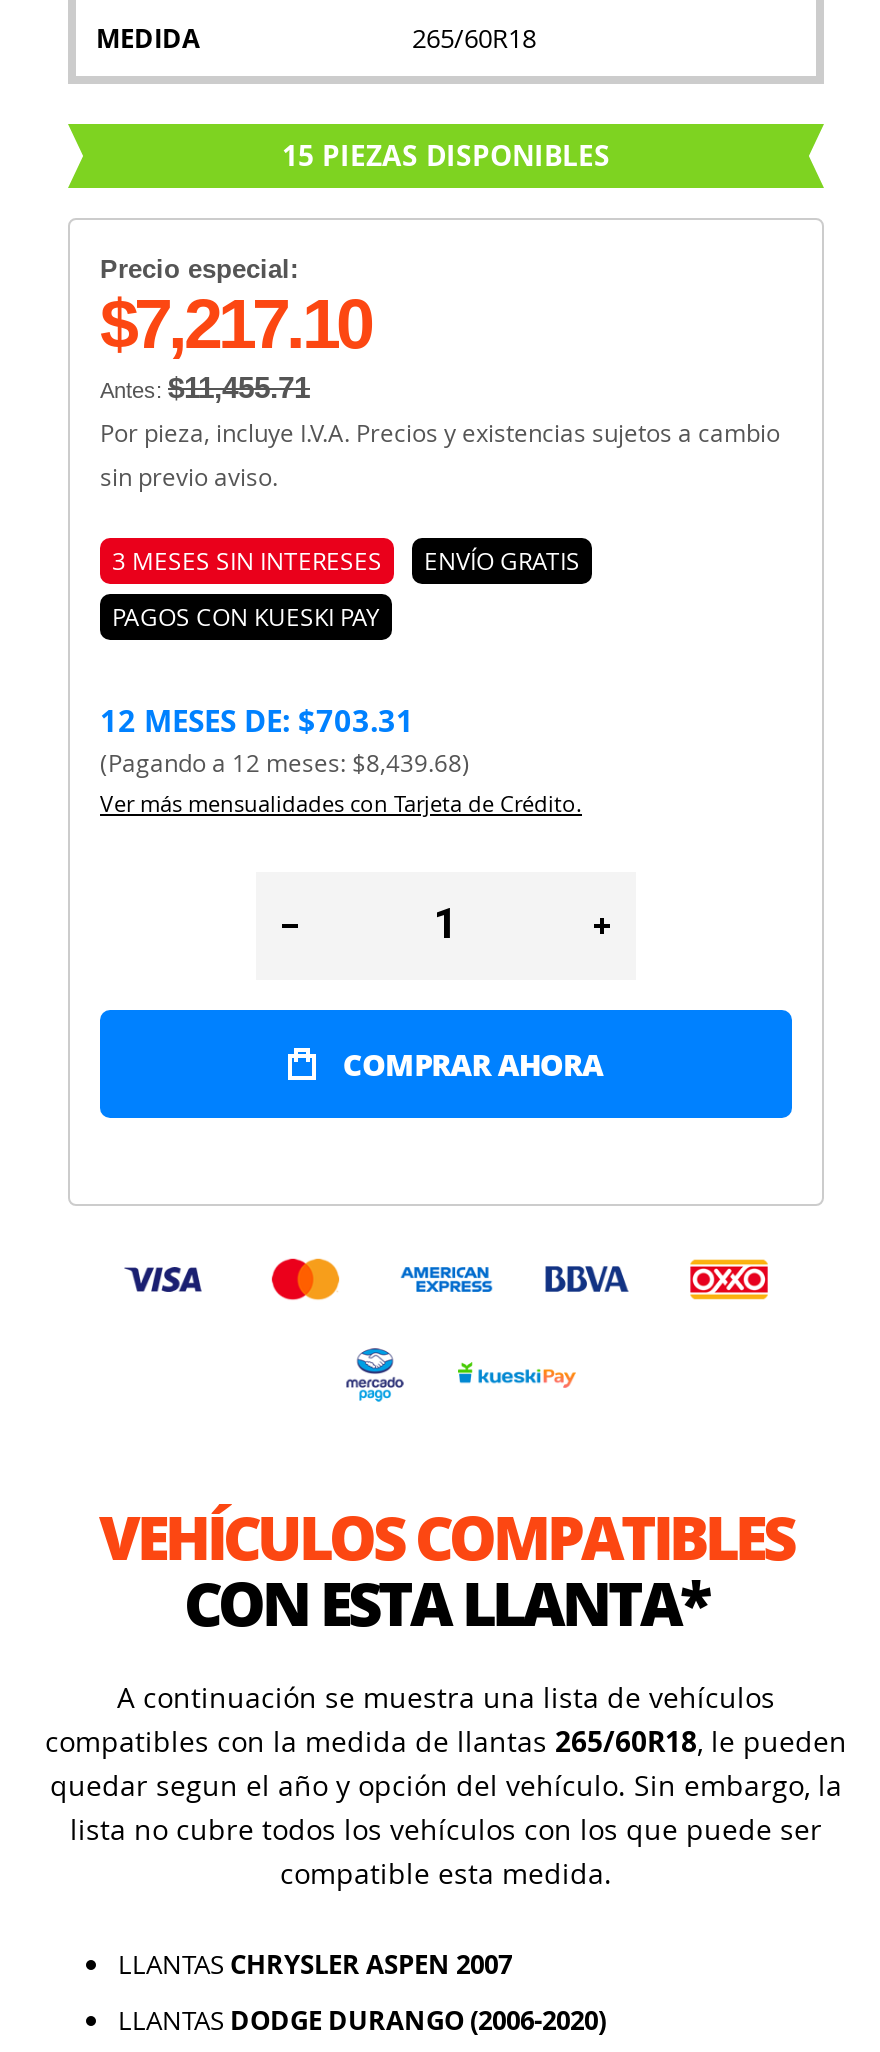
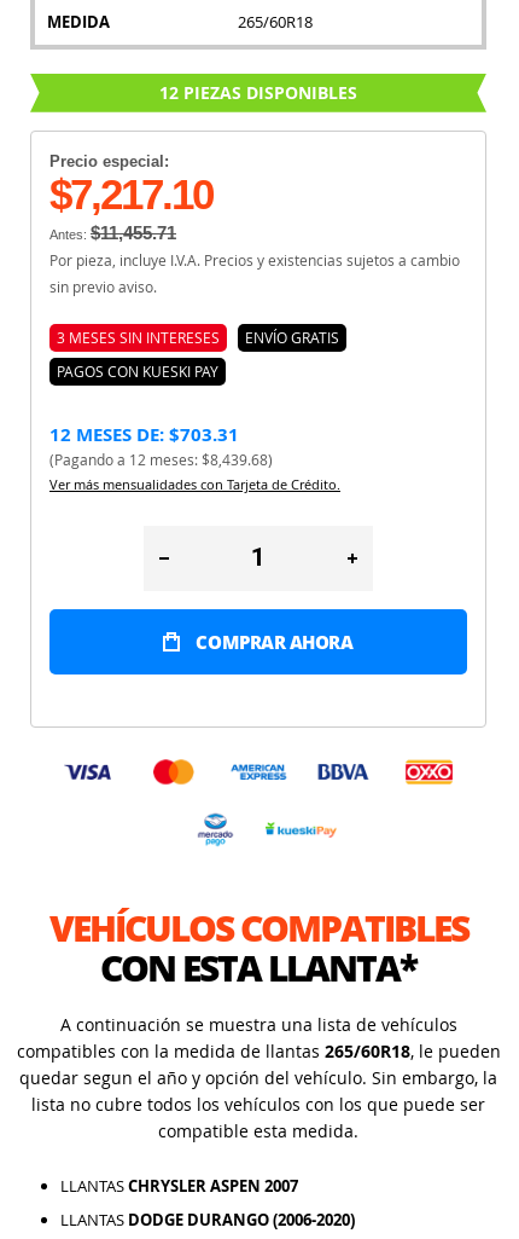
- 15 PIEZAS DISPONIBLES
+ 12 PIEZAS DISPONIBLES
